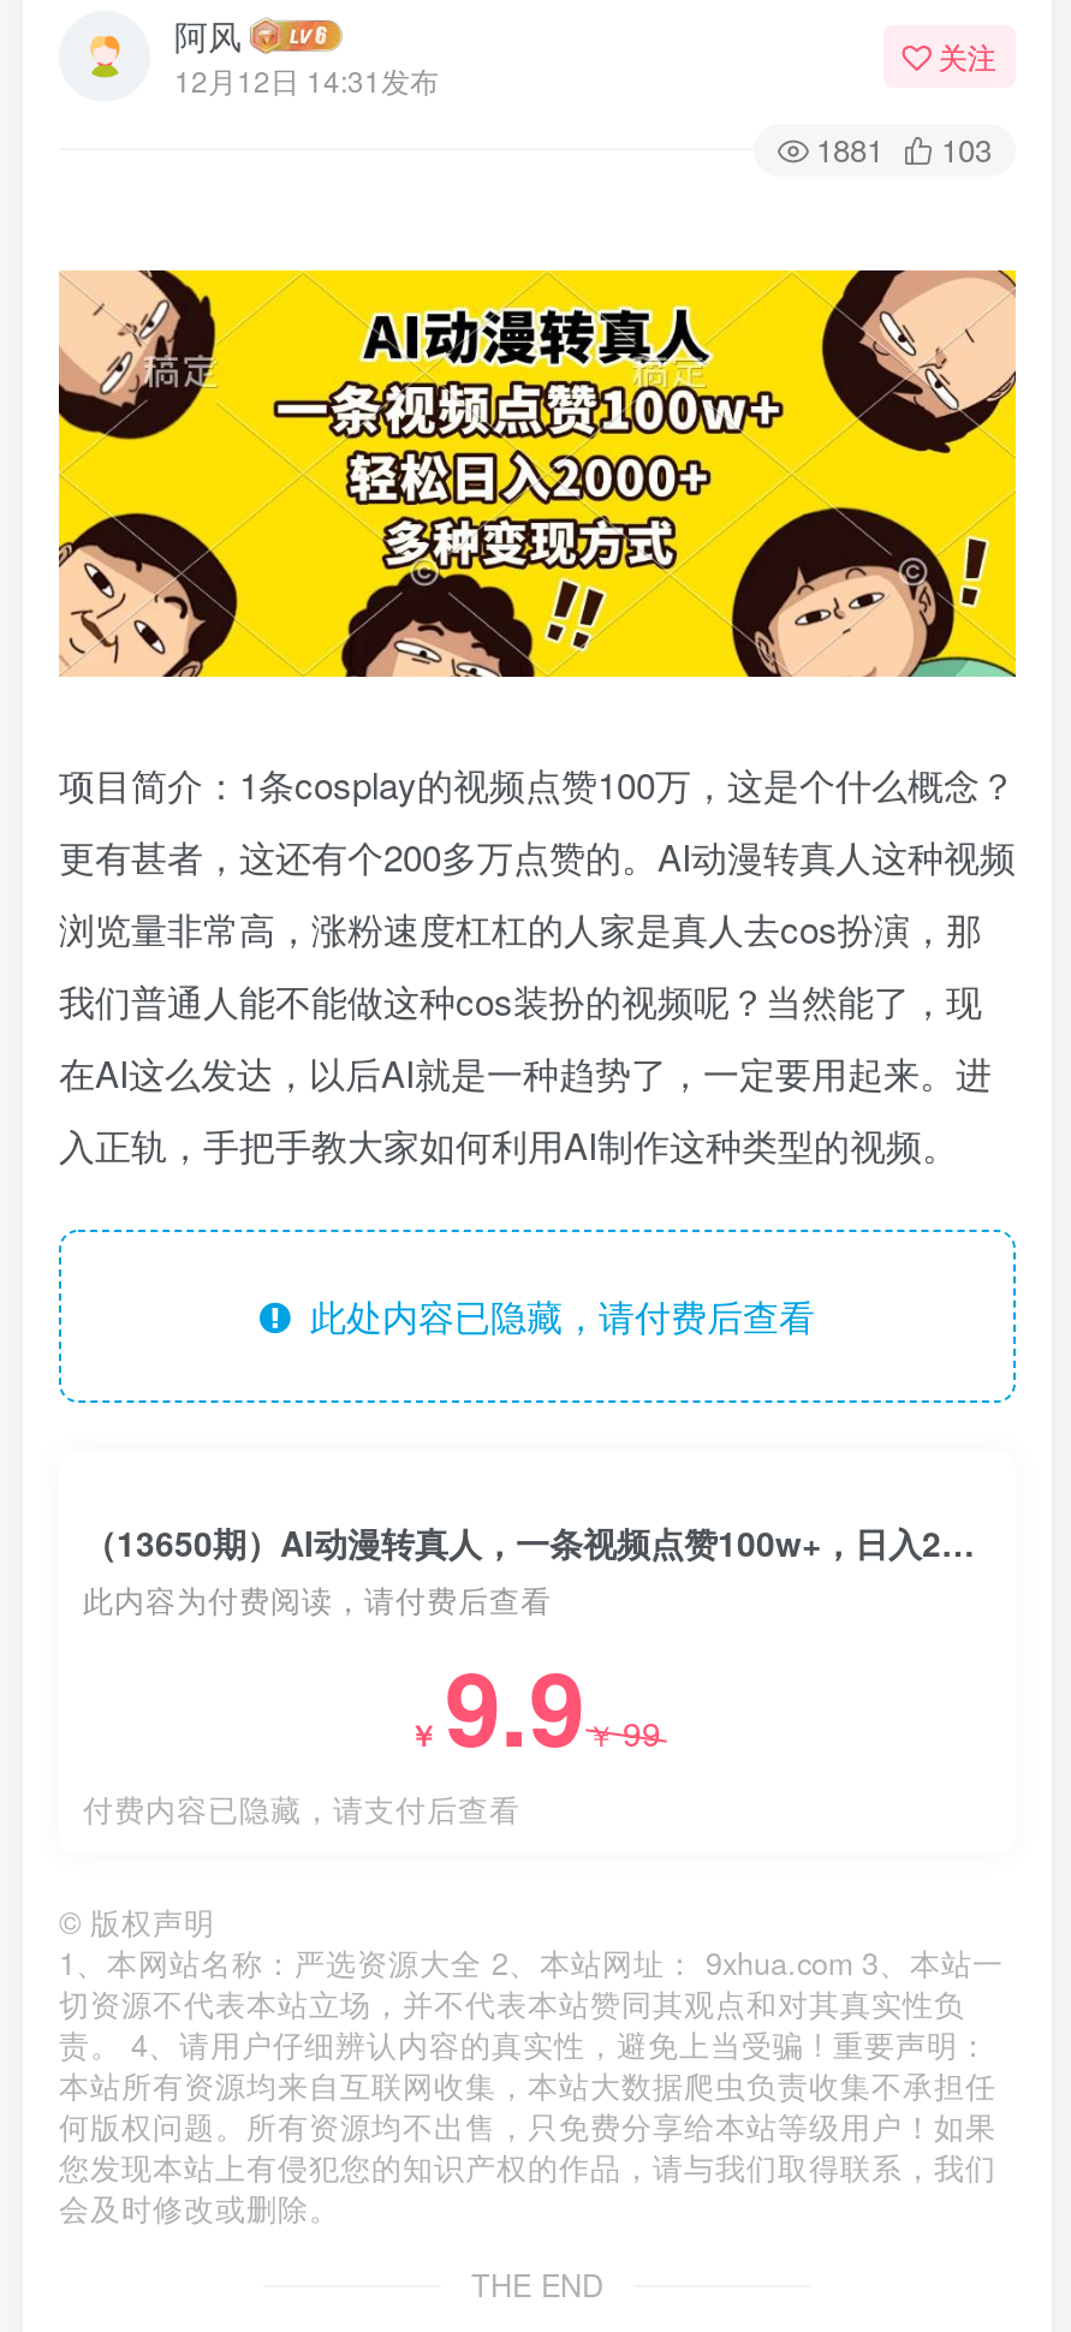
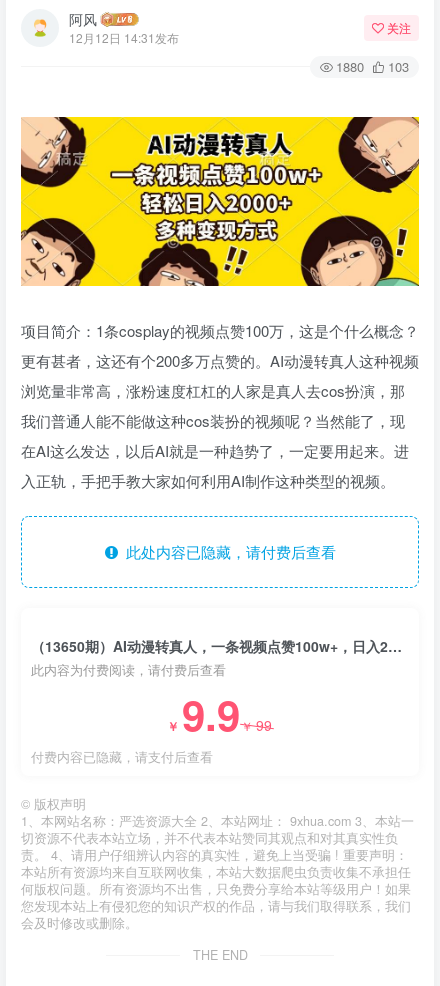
- 1881 103
+ 1880 103
